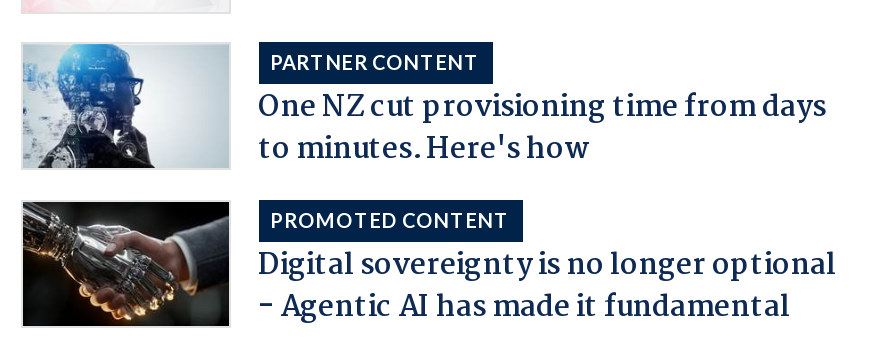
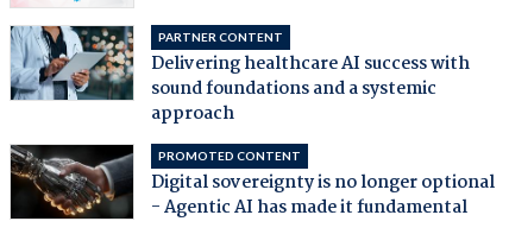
- [image]
- One NZ cut provisioning time from days
- to minutes. Here's how
+ [image]
+ Delivering healthcare AI success with
+ sound foundations and a systemic
+ approach
